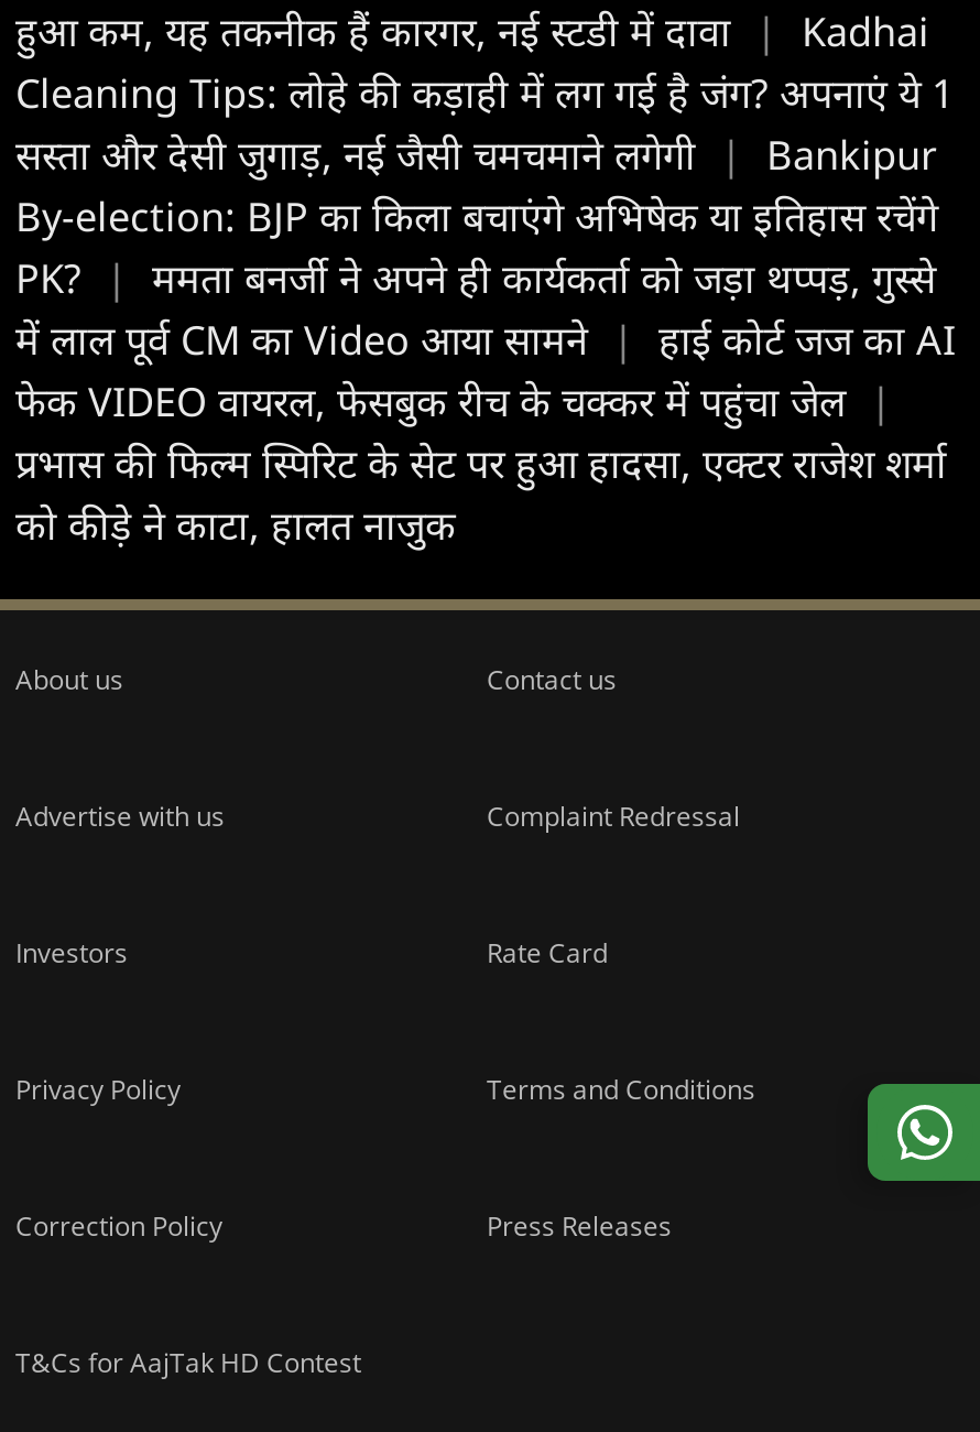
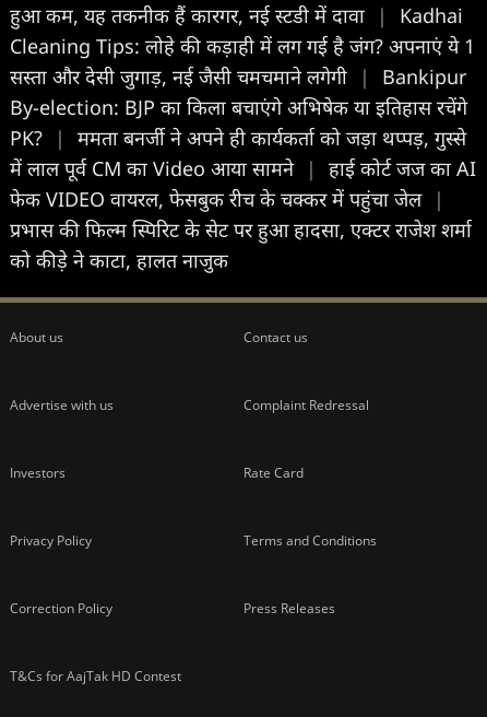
- [image]
